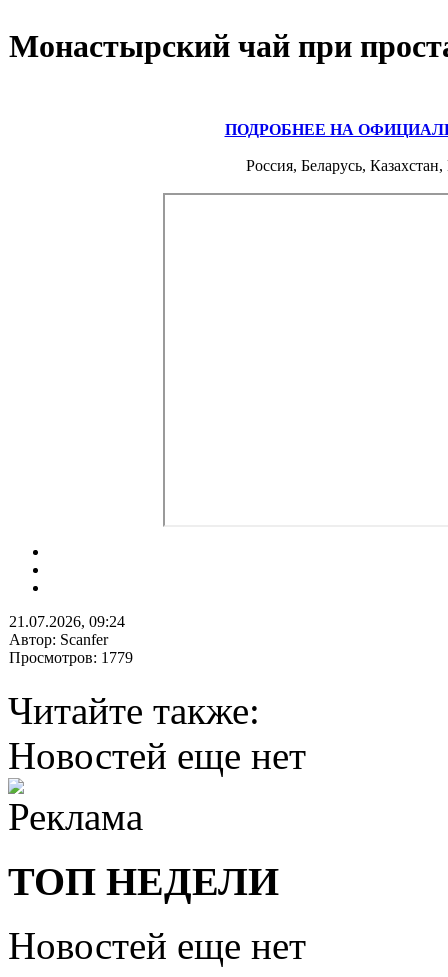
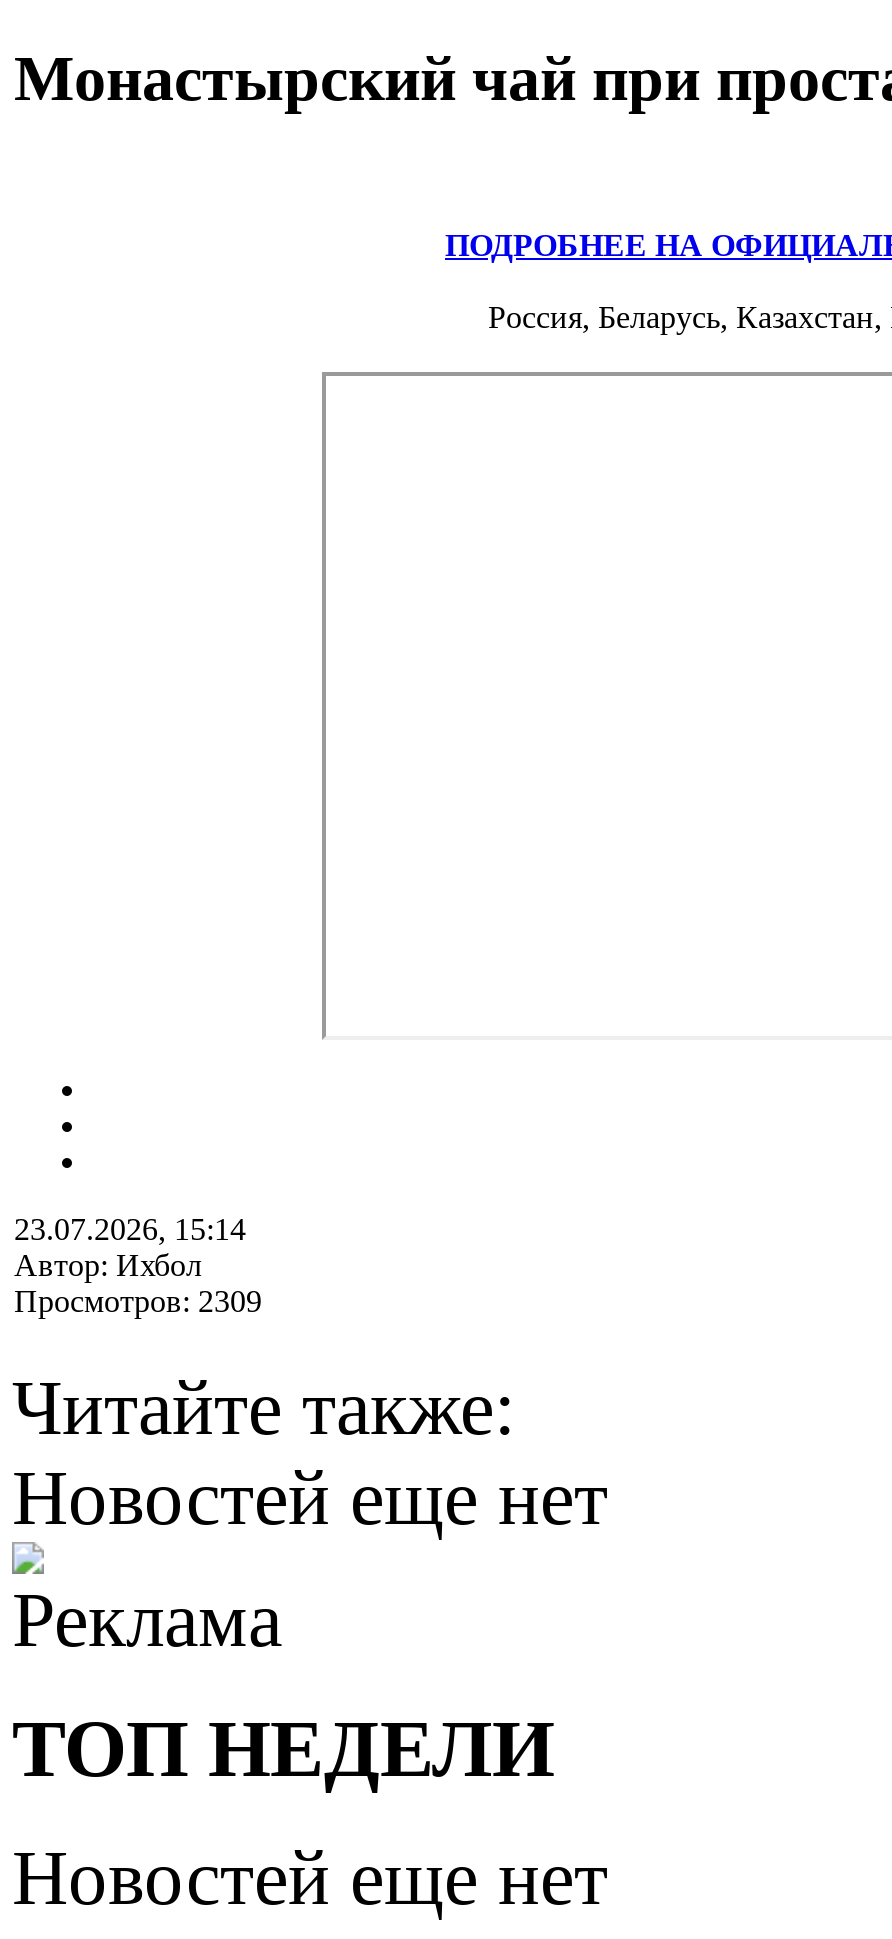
- 21.07.2026, 09:24
+ 23.07.2026, 15:14

- Автор: Scanfer
+ Автор: Ихбол

- Просмотров: 1779
+ Просмотров: 2309
